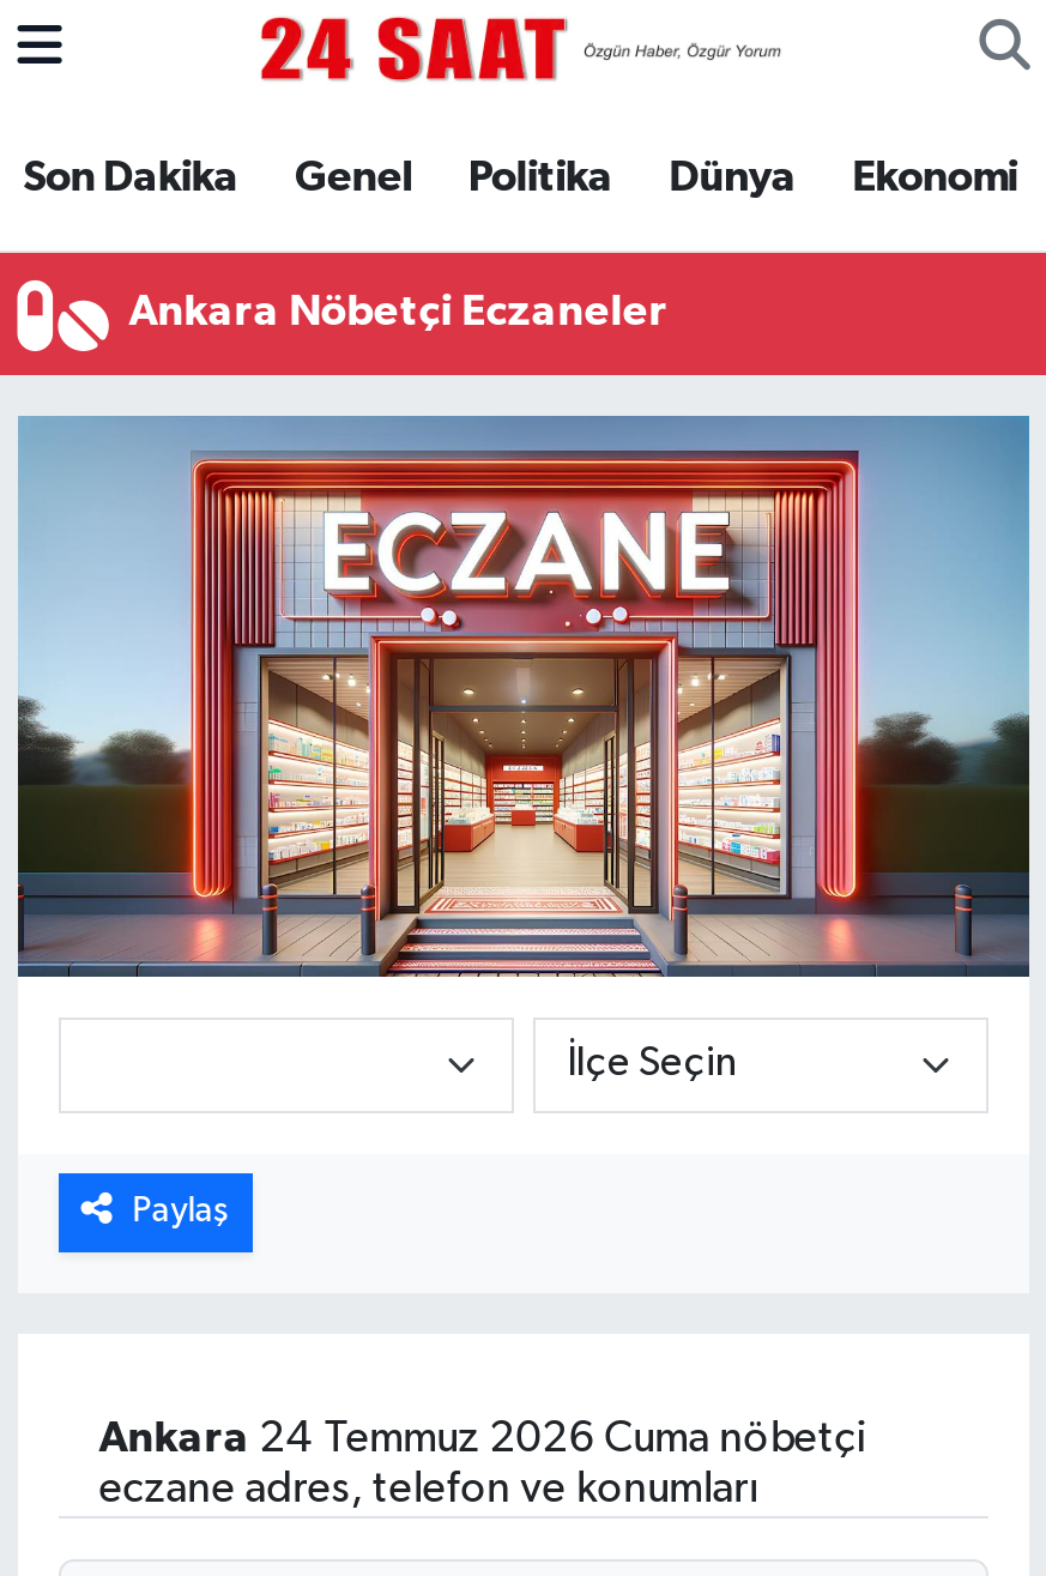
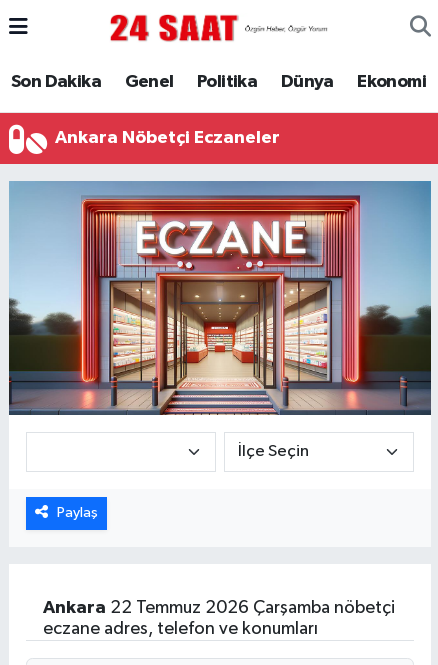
- Ankara 24 Temmuz 2026 Cuma nöbetçi
+ Ankara 22 Temmuz 2026 Çarşamba nöbetçi
